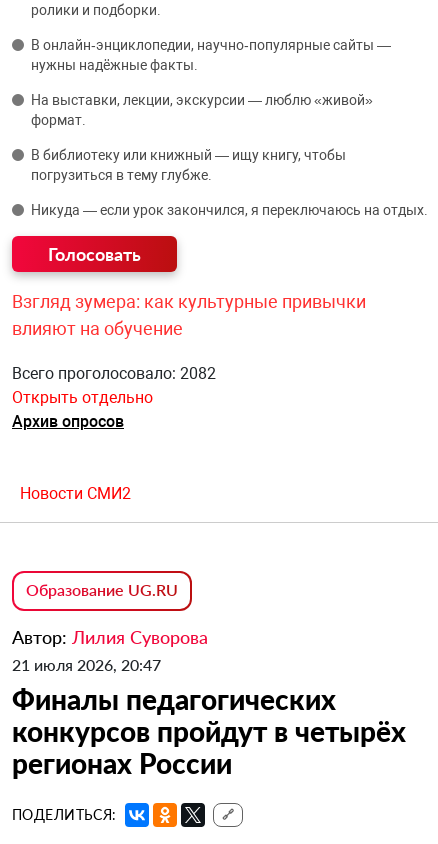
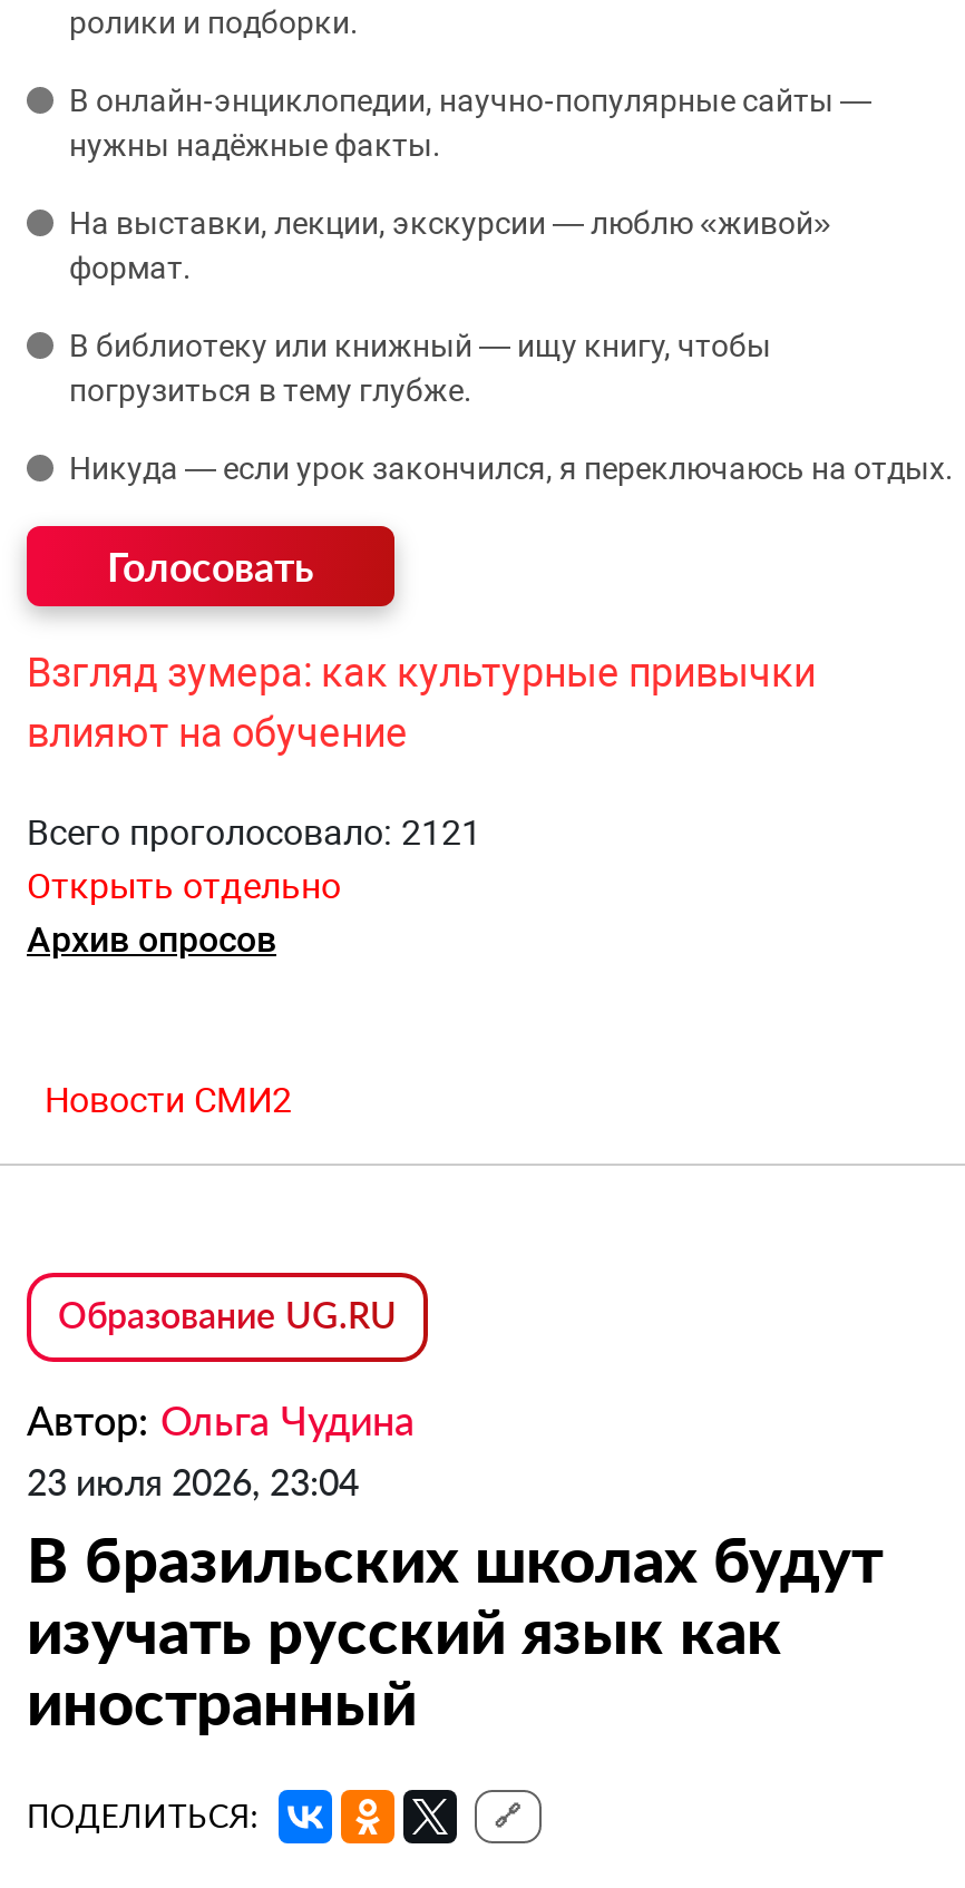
- Всего проголосовало: 2082
+ Всего проголосовало: 2121

- Автор: Лилия Суворова
- 21 июля 2026, 20:47
- Финалы педагогических
- конкурсов пройдут в четырёх
- регионах России
+ Автор: Ольга Чудина
+ 23 июля 2026, 23:04
+ В бразильских школах будут
+ изучать русский язык как
+ иностранный
